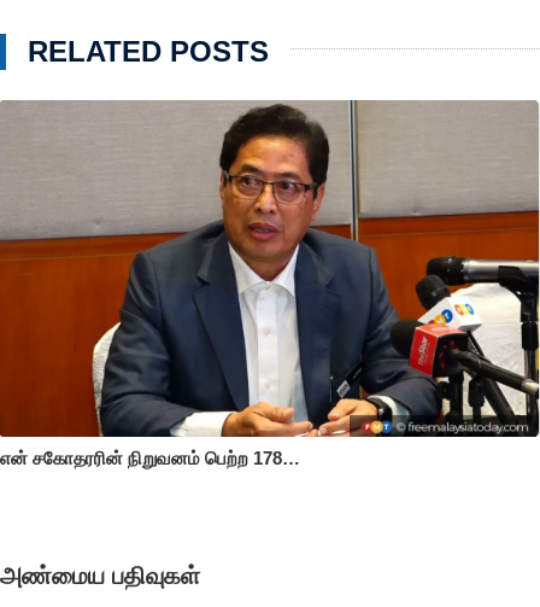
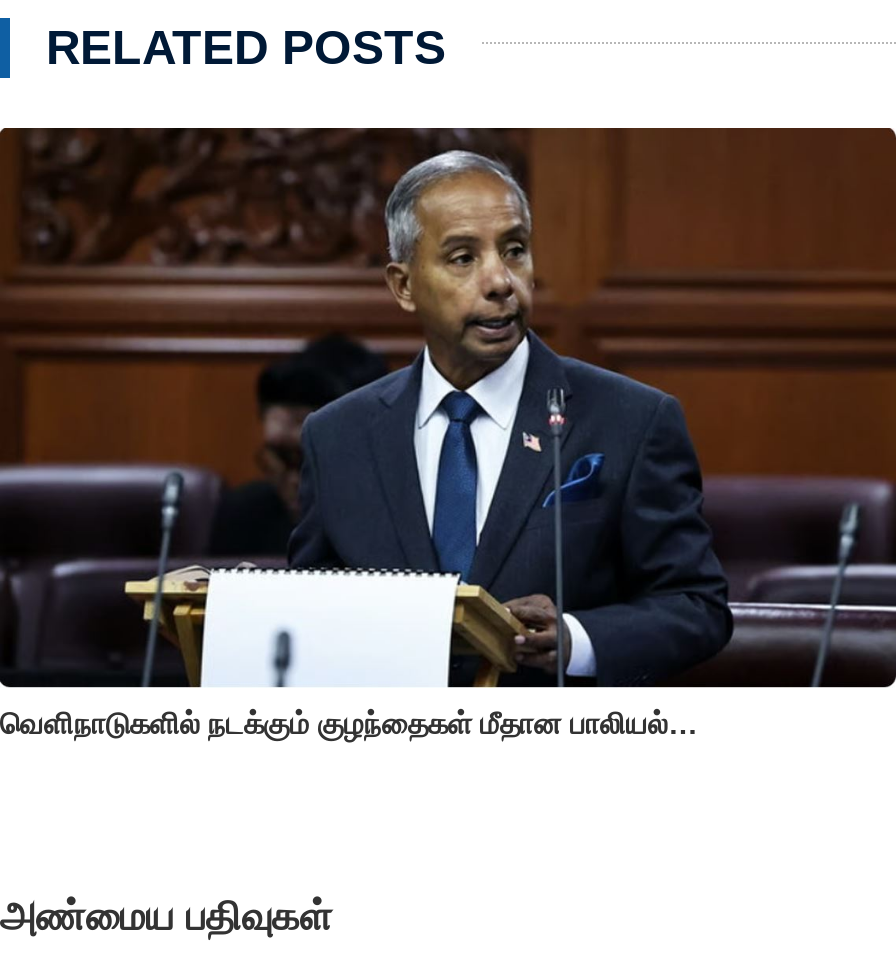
- [image]
- என் சகோதரரின் நிறுவனம் பெற்ற 178…
+ [image]
+ வெளிநாடுகளில் நடக்கும் குழந்தைகள் மீதான பாலியல்…
